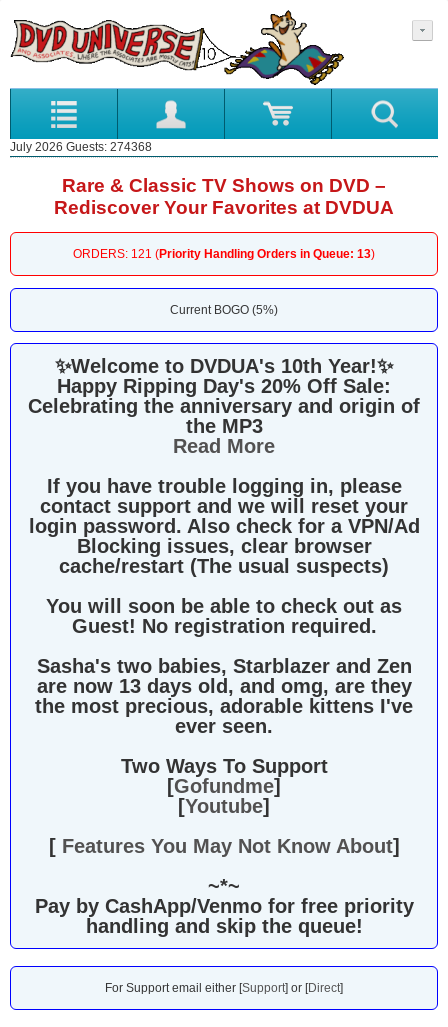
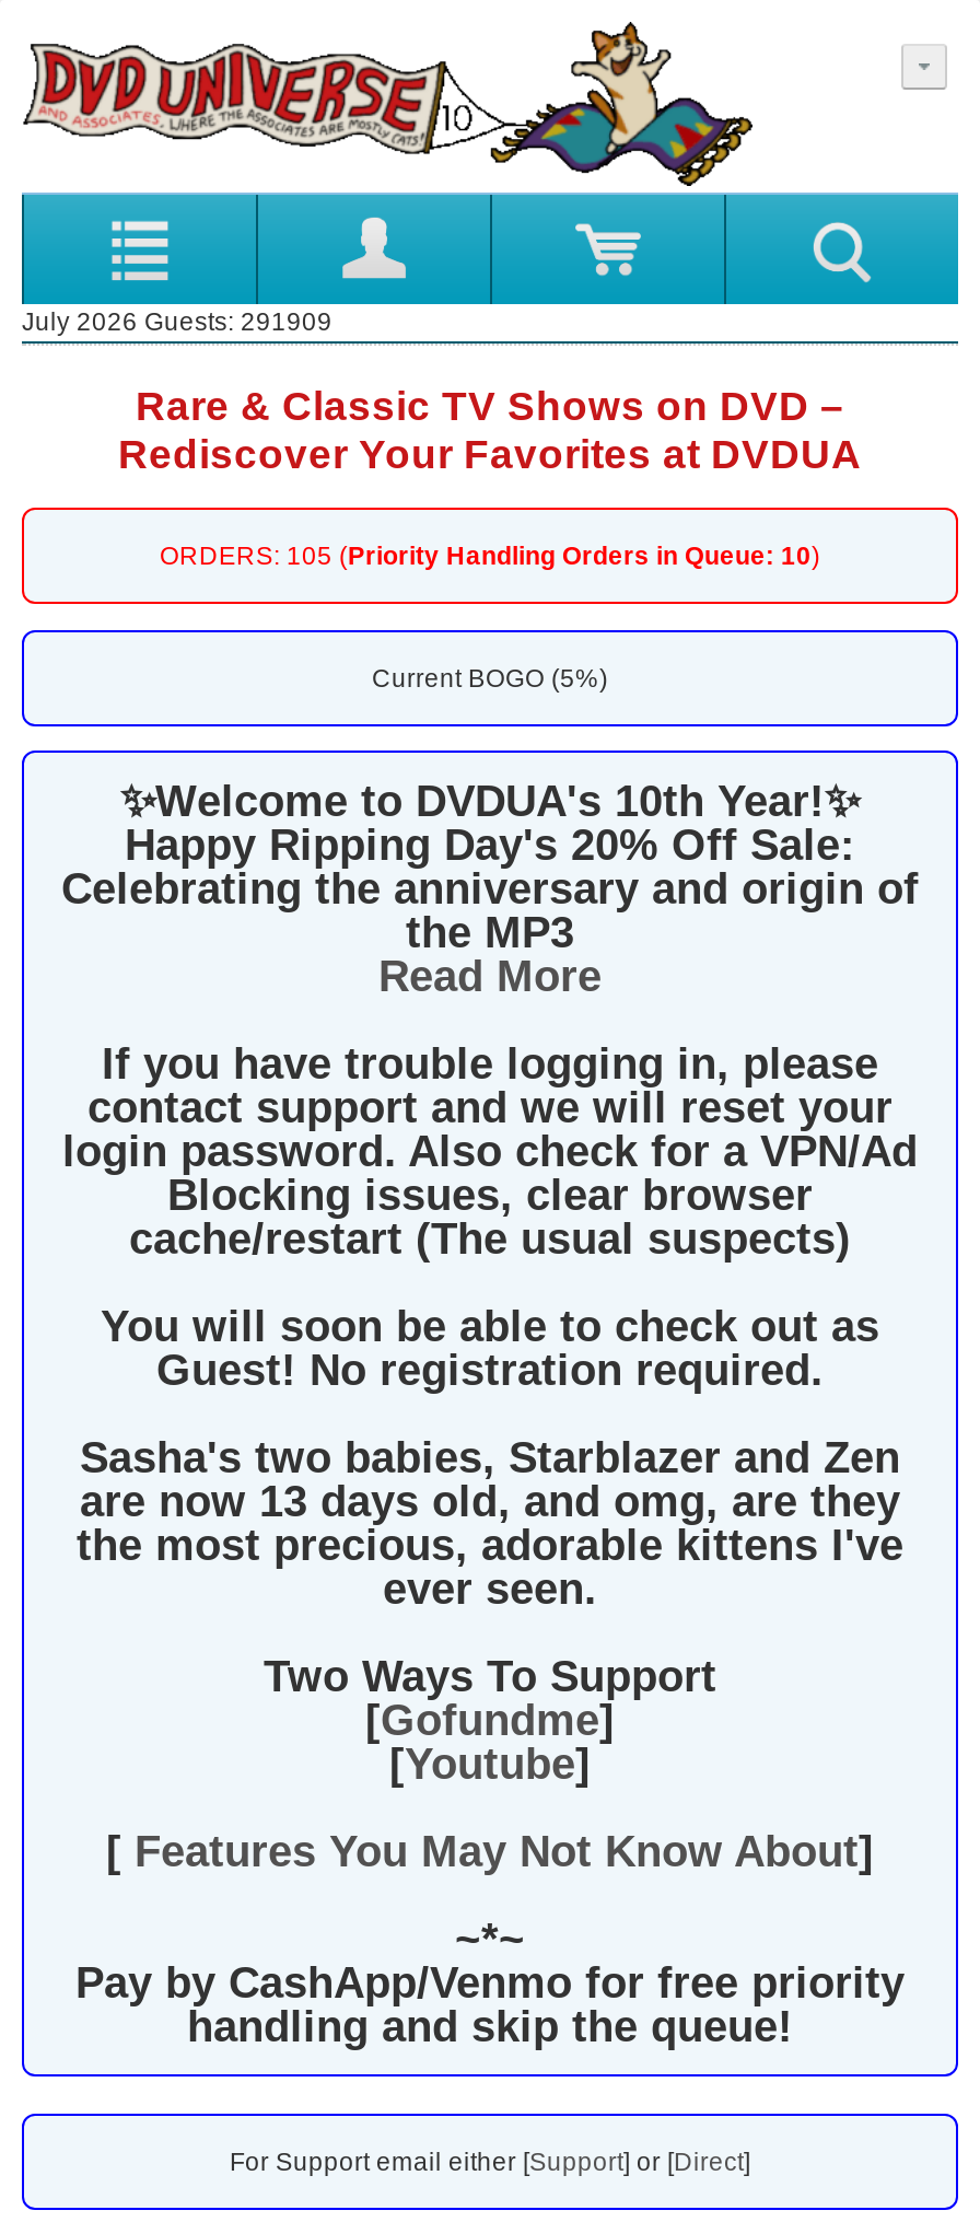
- July 2026 Guests: 274368
+ July 2026 Guests: 291909

- ORDERS: 121 (Priority Handling Orders in Queue: 13)
+ ORDERS: 105 (Priority Handling Orders in Queue: 10)
